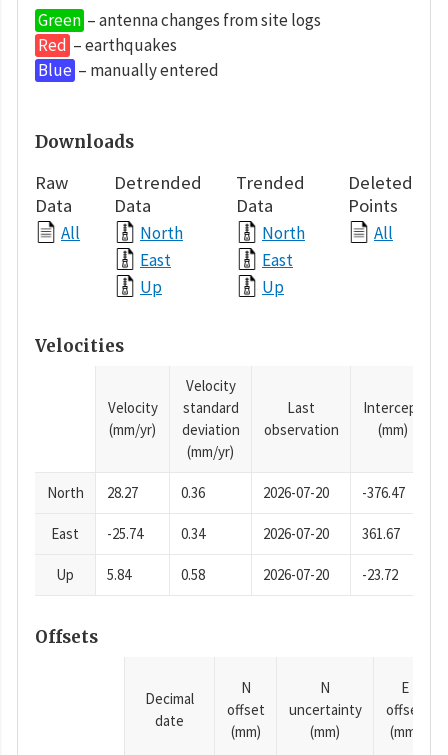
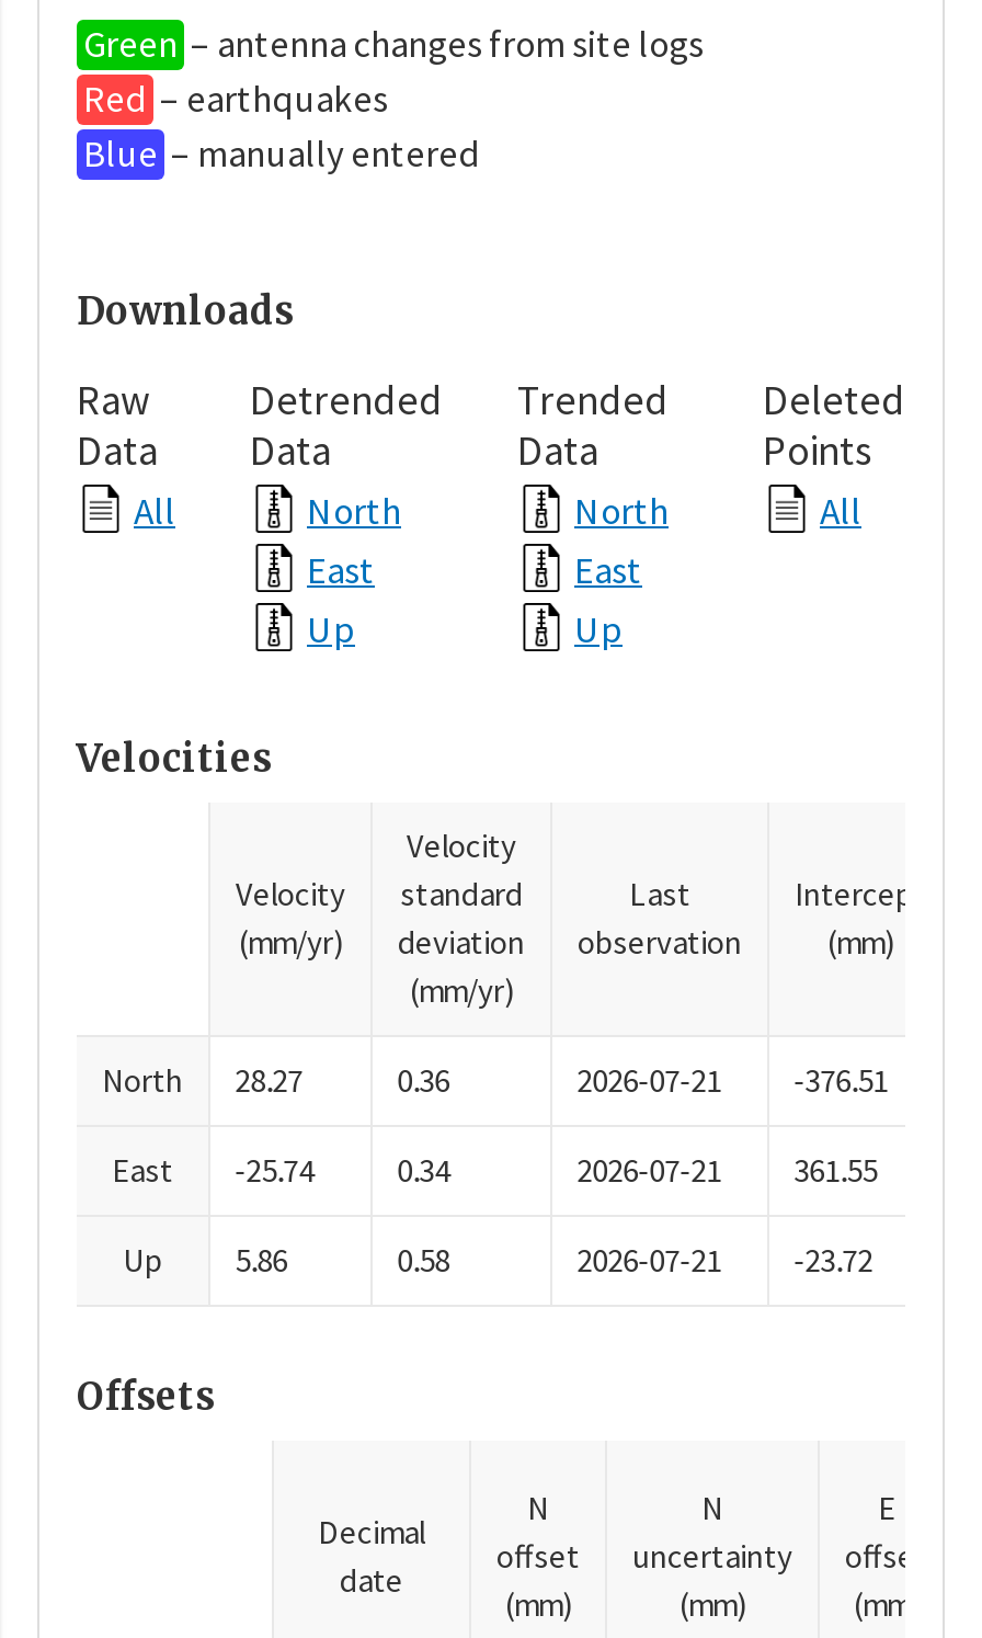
- 2026-07-20
+ 2026-07-21

- -376.47
+ -376.51

- 2026-07-20
+ 2026-07-21

- 361.67
+ 361.55

- Up 5.84
+ Up 5.86

- 2026-07-20 -23.72
+ 2026-07-21 -23.72
